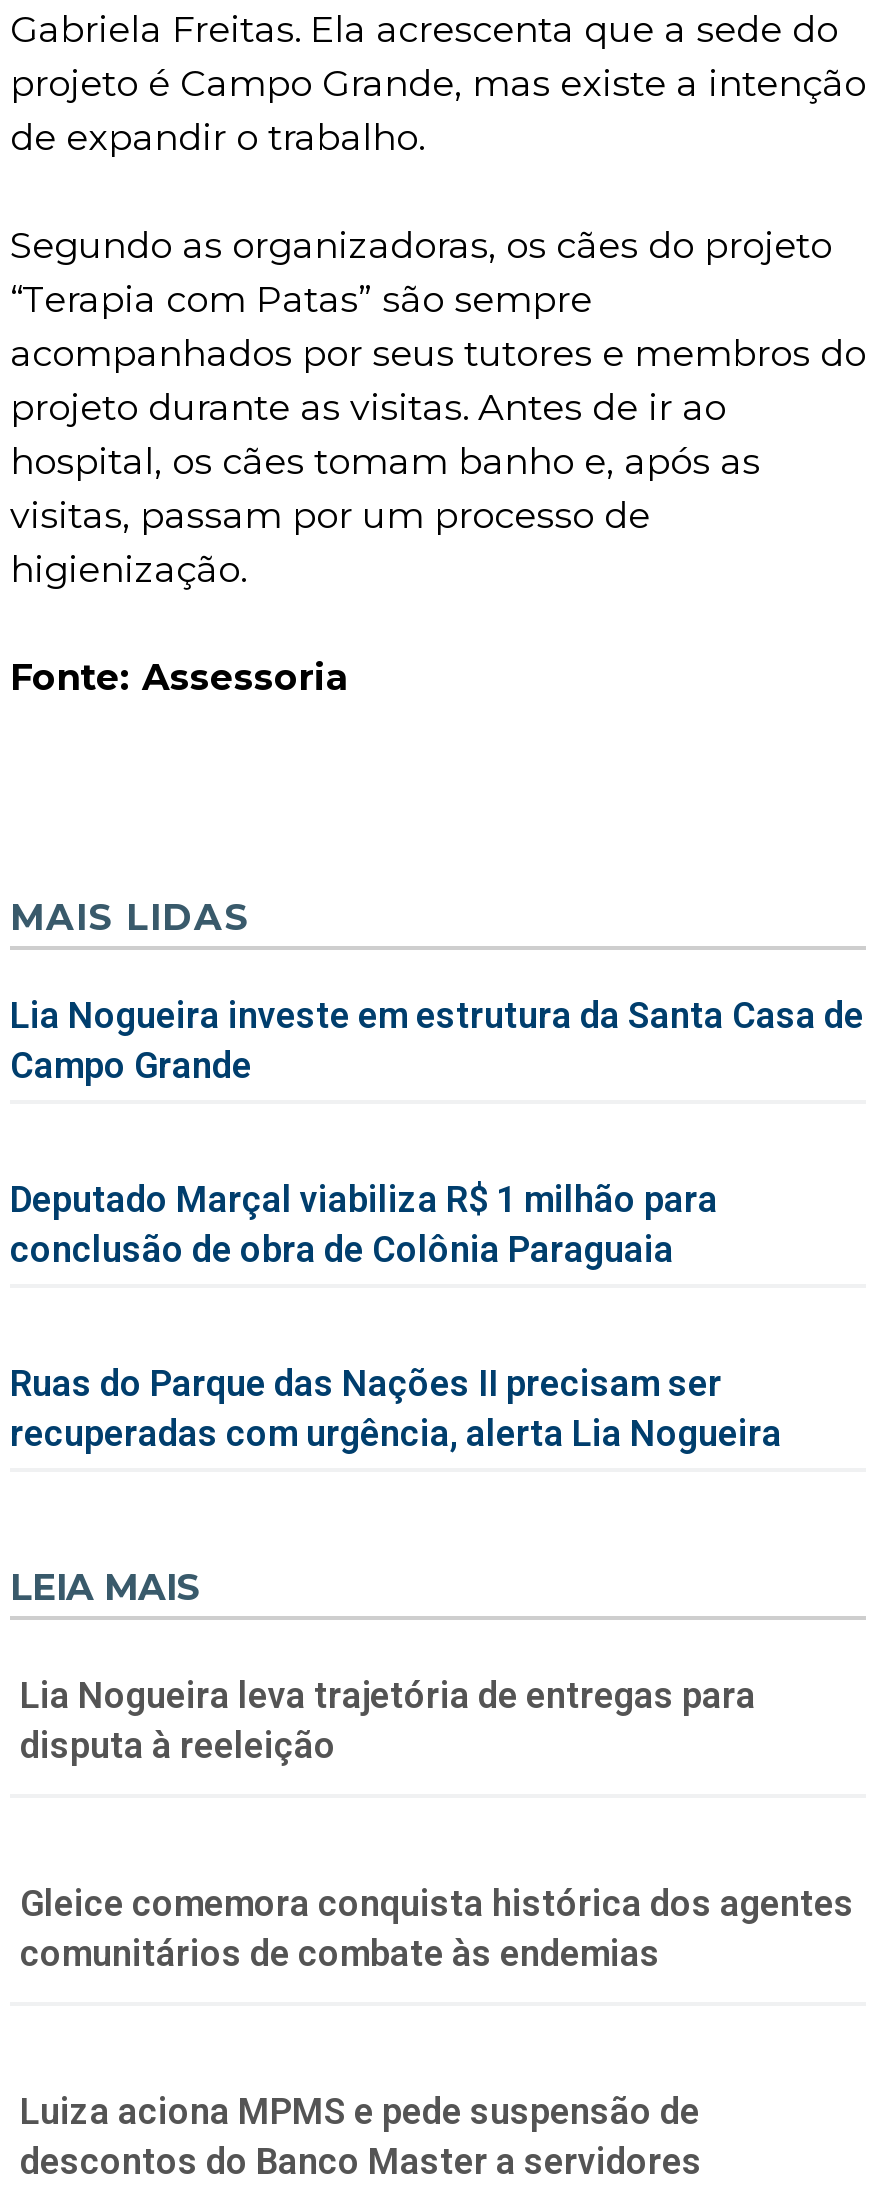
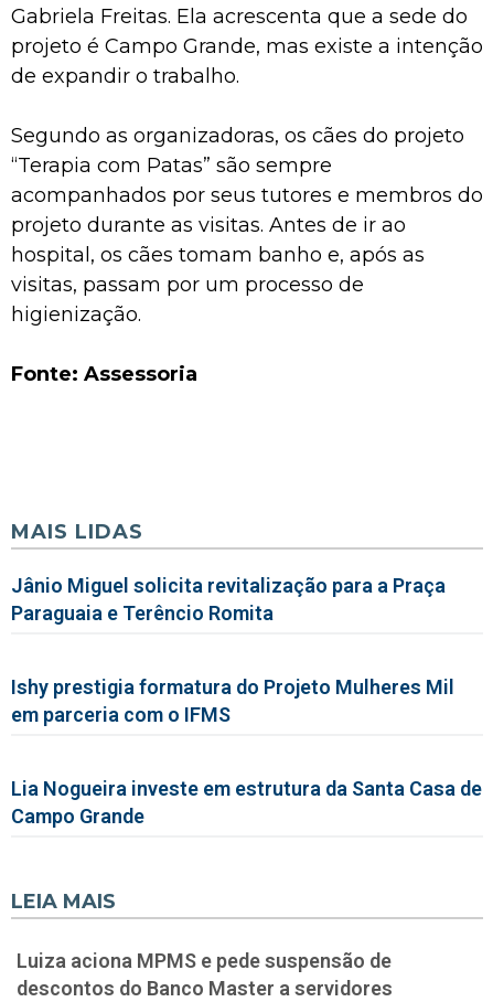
moved down: MAIS LIDAS

+ Jânio Miguel solicita revitalização para a Praça
+ Paraguaia e Terêncio Romita
+ Ishy prestigia formatura do Projeto Mulheres Mil
+ em parceria com o IFMS

moved down: Lia Nogueira investe em estrutura da Santa Casa de | Campo Grande

- Deputado Marçal viabiliza R$ 1 milhão para
- conclusão de obra de Colônia Paraguaia
- Ruas do Parque das Nações II precisam ser
- recuperadas com urgência, alerta Lia Nogueira

moved down: LEIA MAIS

- Lia Nogueira leva trajetória de entregas para
- disputa à reeleição

- Gleice comemora conquista histórica dos agentes
- comunitários de combate às endemias
